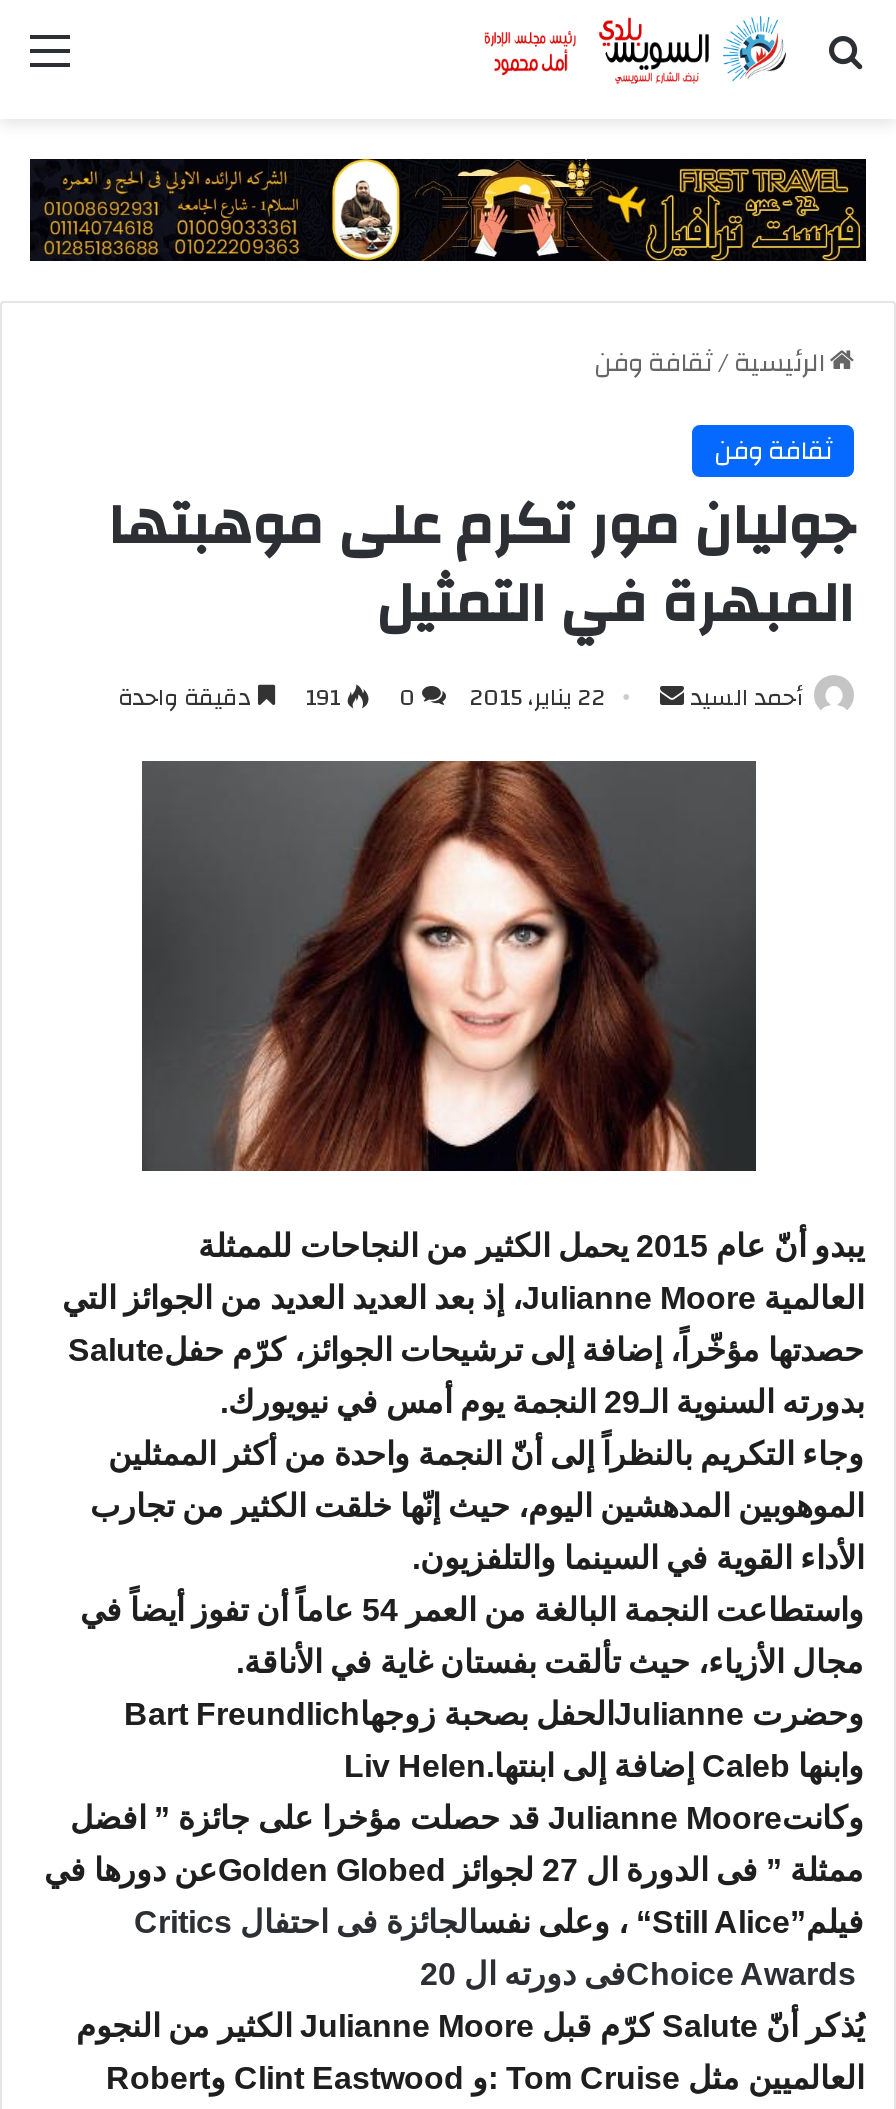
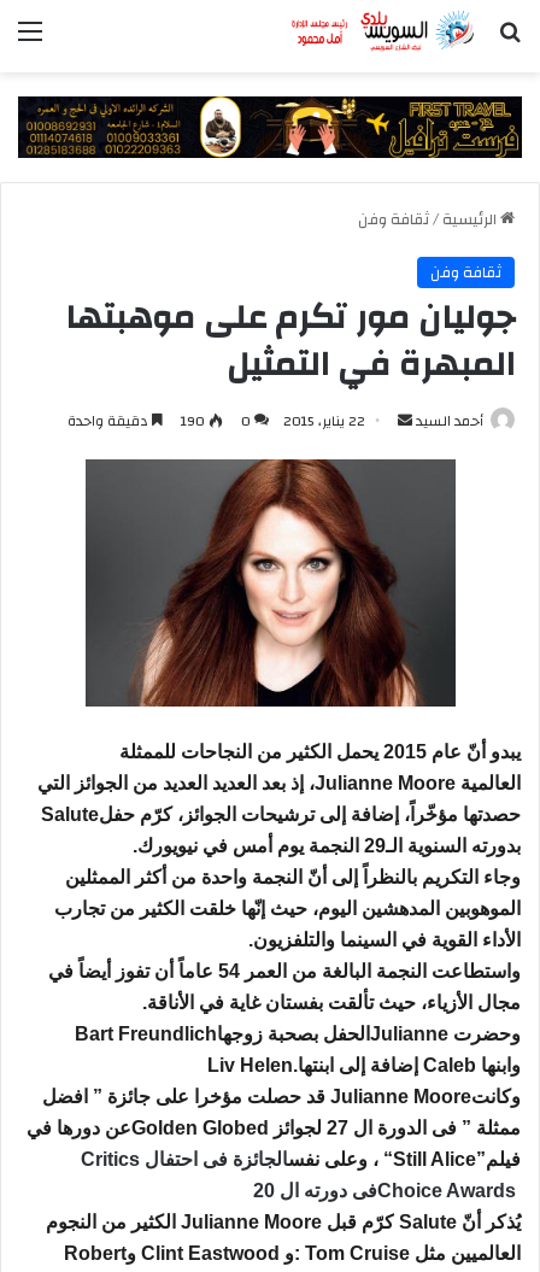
- 0 191 دقيقة واحدة
+ 0 190 دقيقة واحدة
